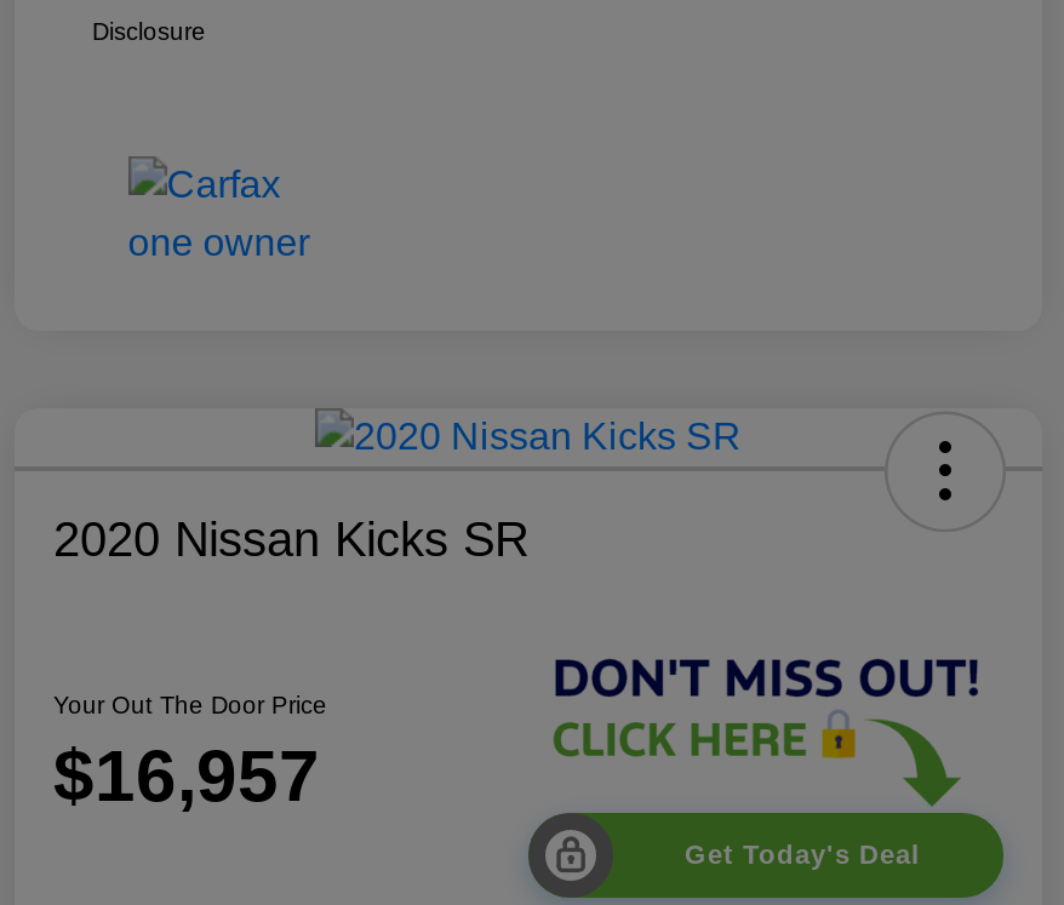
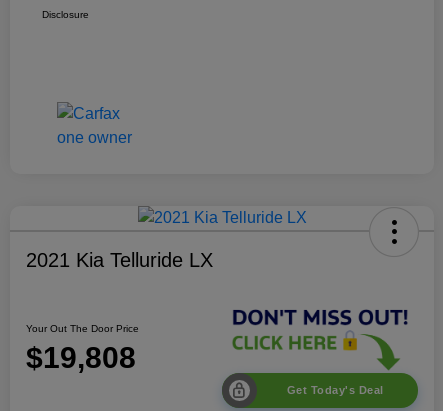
- 2020 Nissan Kicks SR
+ 2021 Kia Telluride LX

- $16,957
+ $19,808
